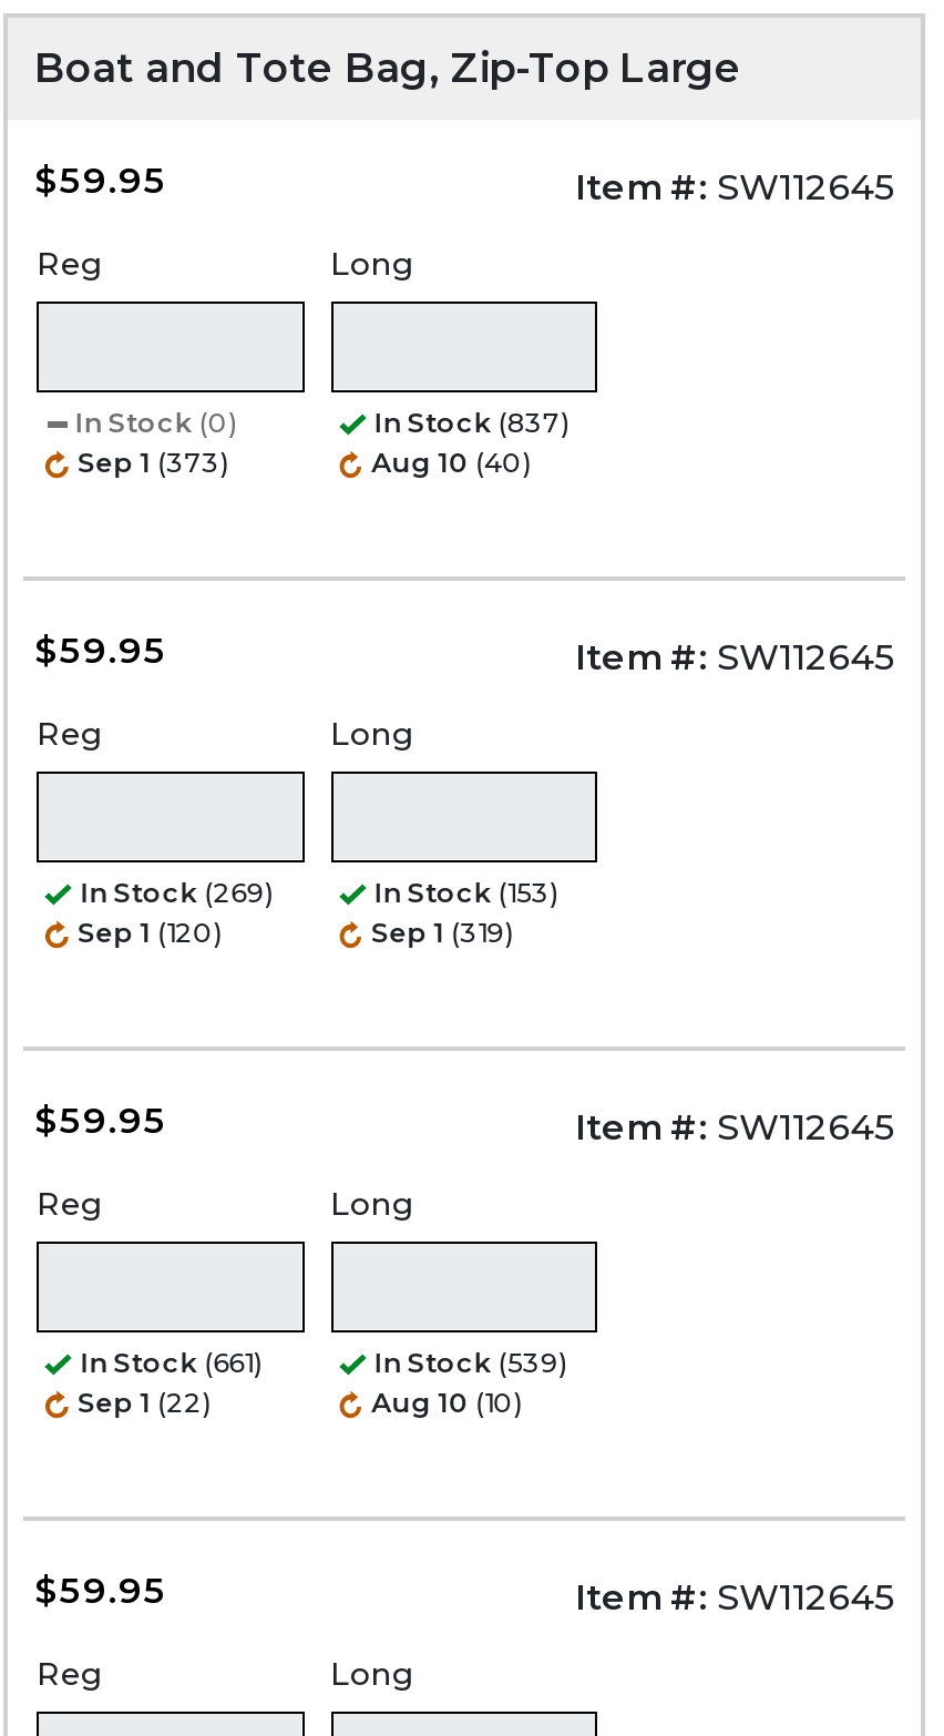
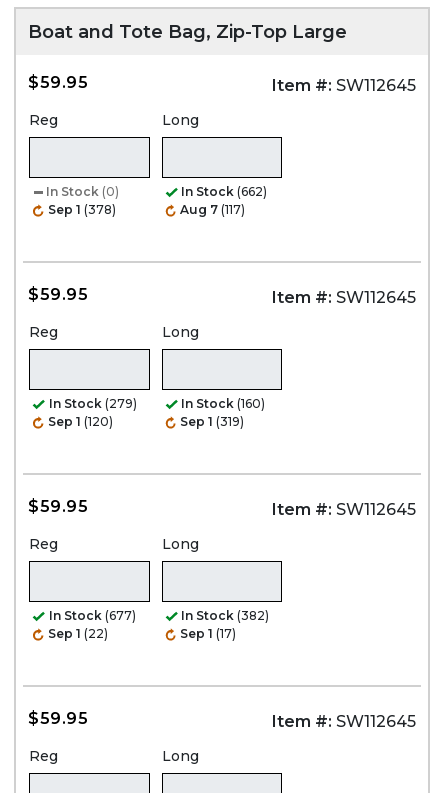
- In Stock (837)
+ In Stock (662)

- Sep 1 (373)
+ Sep 1 (378)

- Aug 10 (40)
+ Aug 7 (117)

- In Stock (269)
+ In Stock (279)

- In Stock (153)
+ In Stock (160)

- In Stock (661)
+ In Stock (677)

- In Stock (539)
- Aug 10 (10)
+ In Stock (382)
+ Sep 1 (17)
